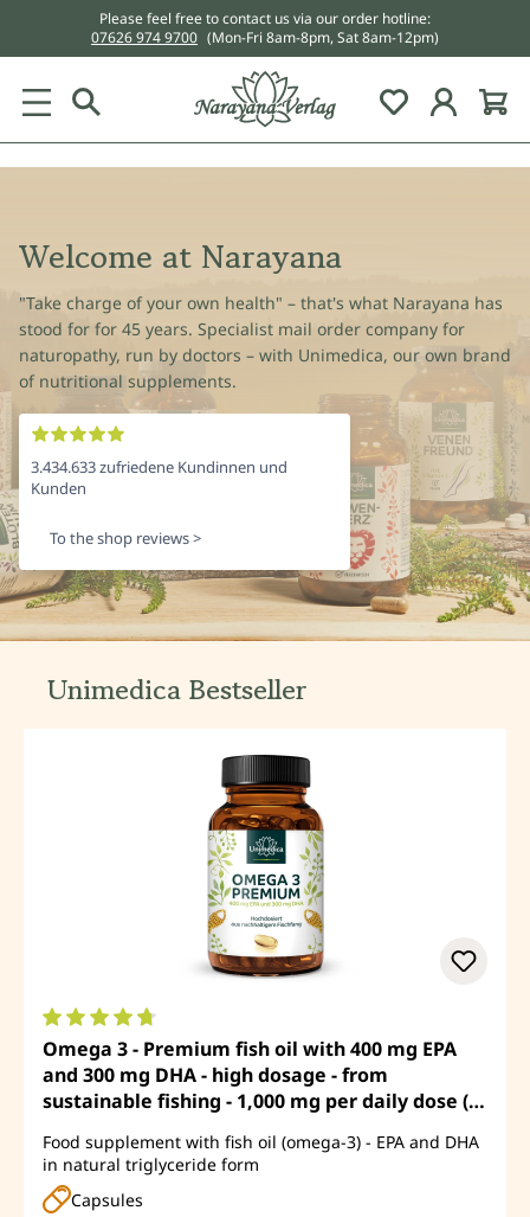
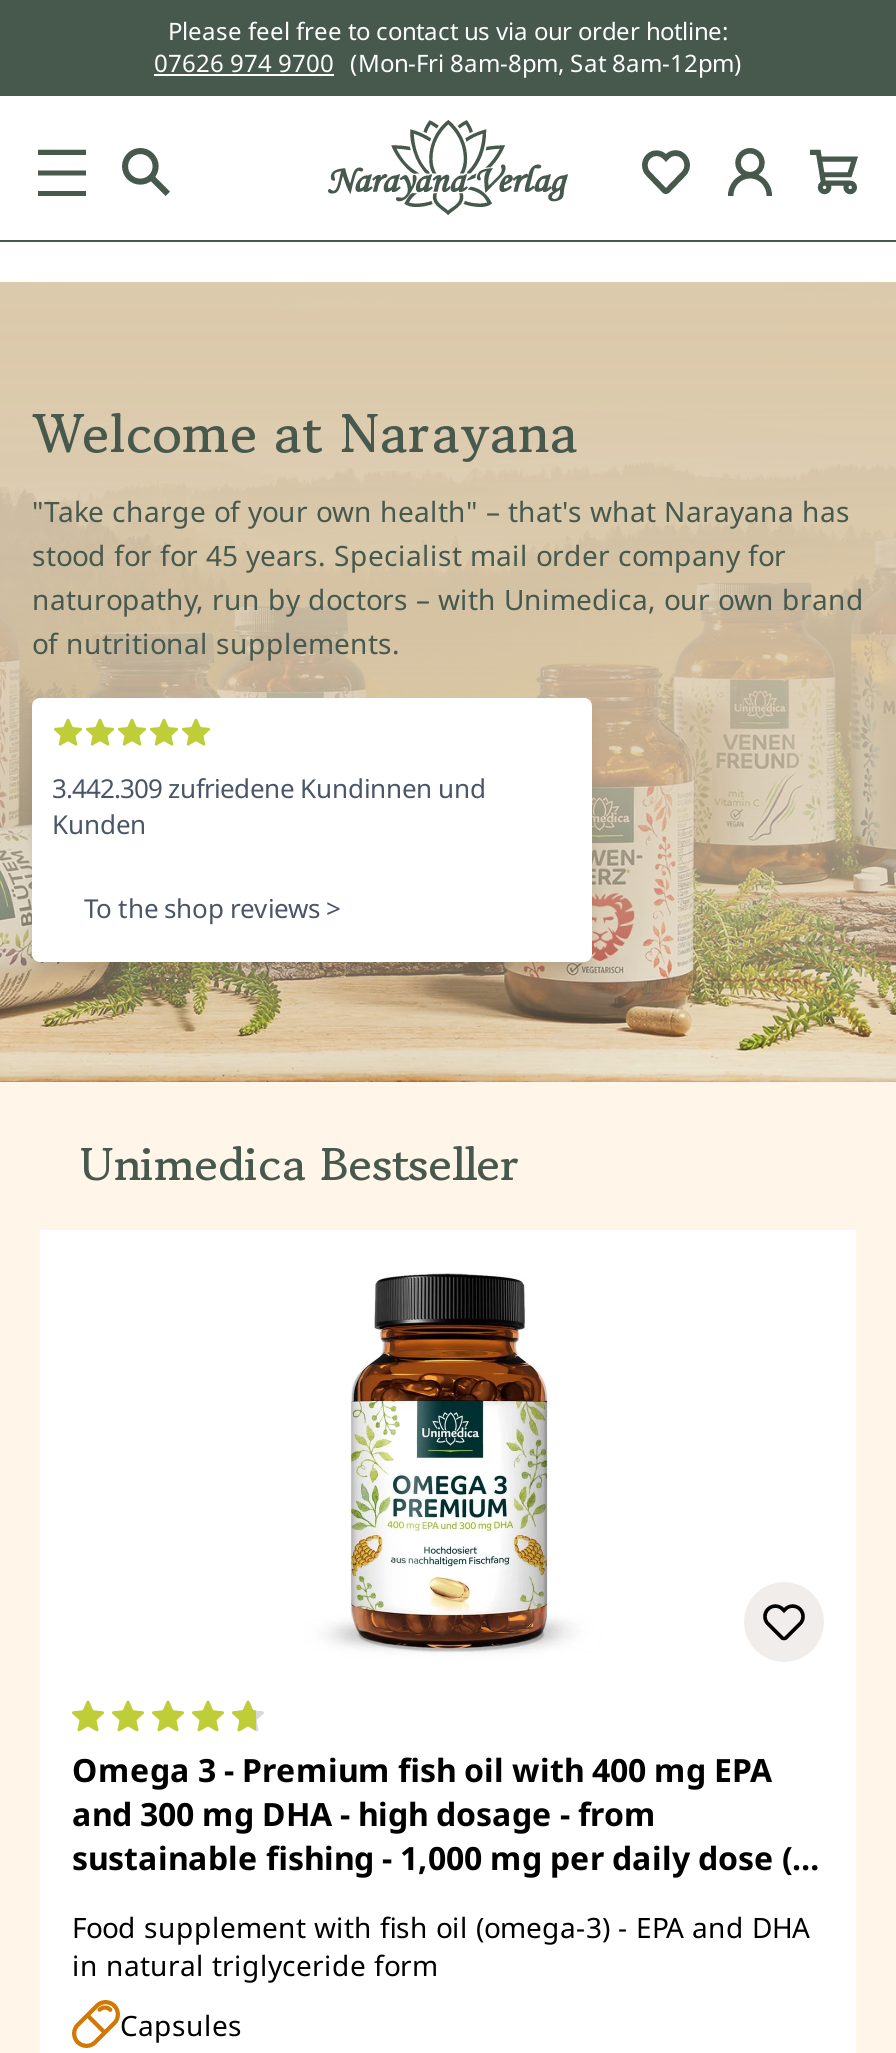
- 3.434.633 zufriedene Kundinnen und
+ 3.442.309 zufriedene Kundinnen und
